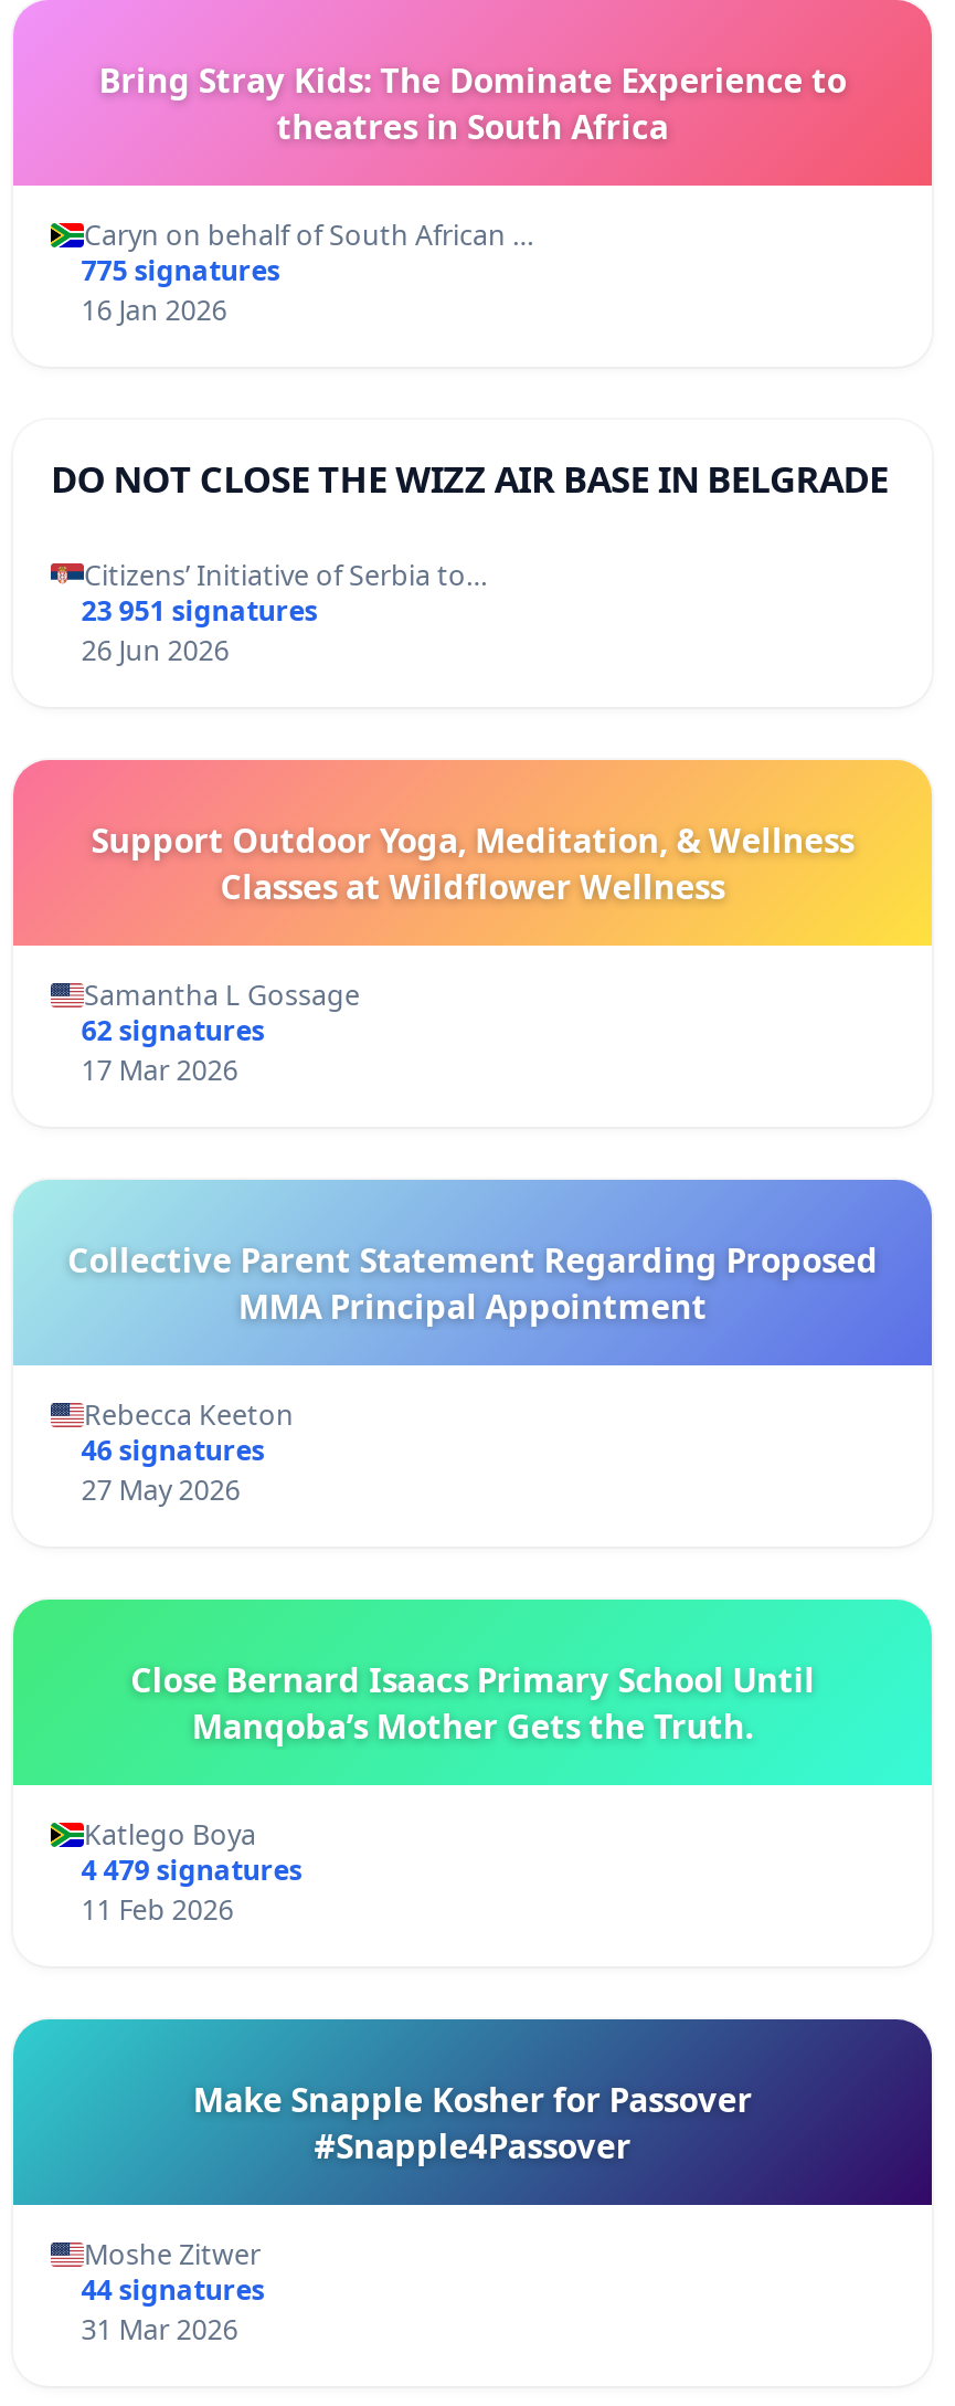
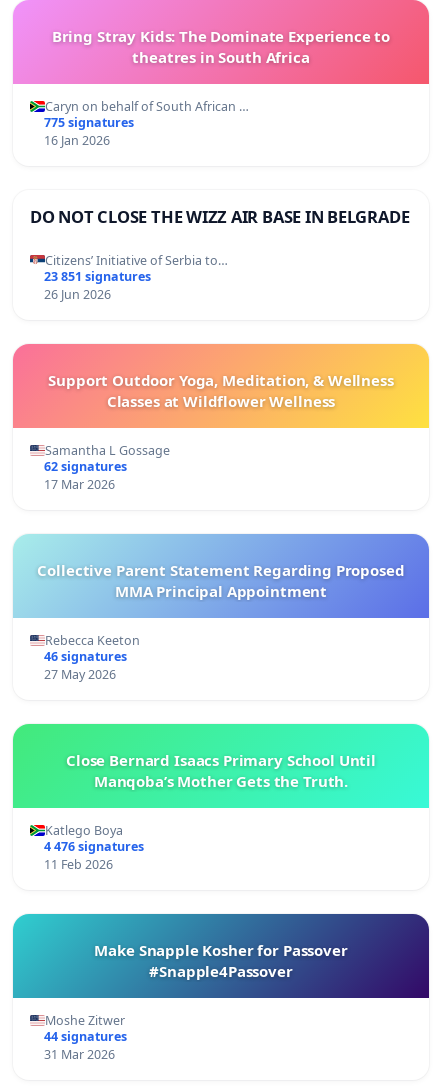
- 23 951 signatures
+ 23 851 signatures

- 4 479 signatures
+ 4 476 signatures
